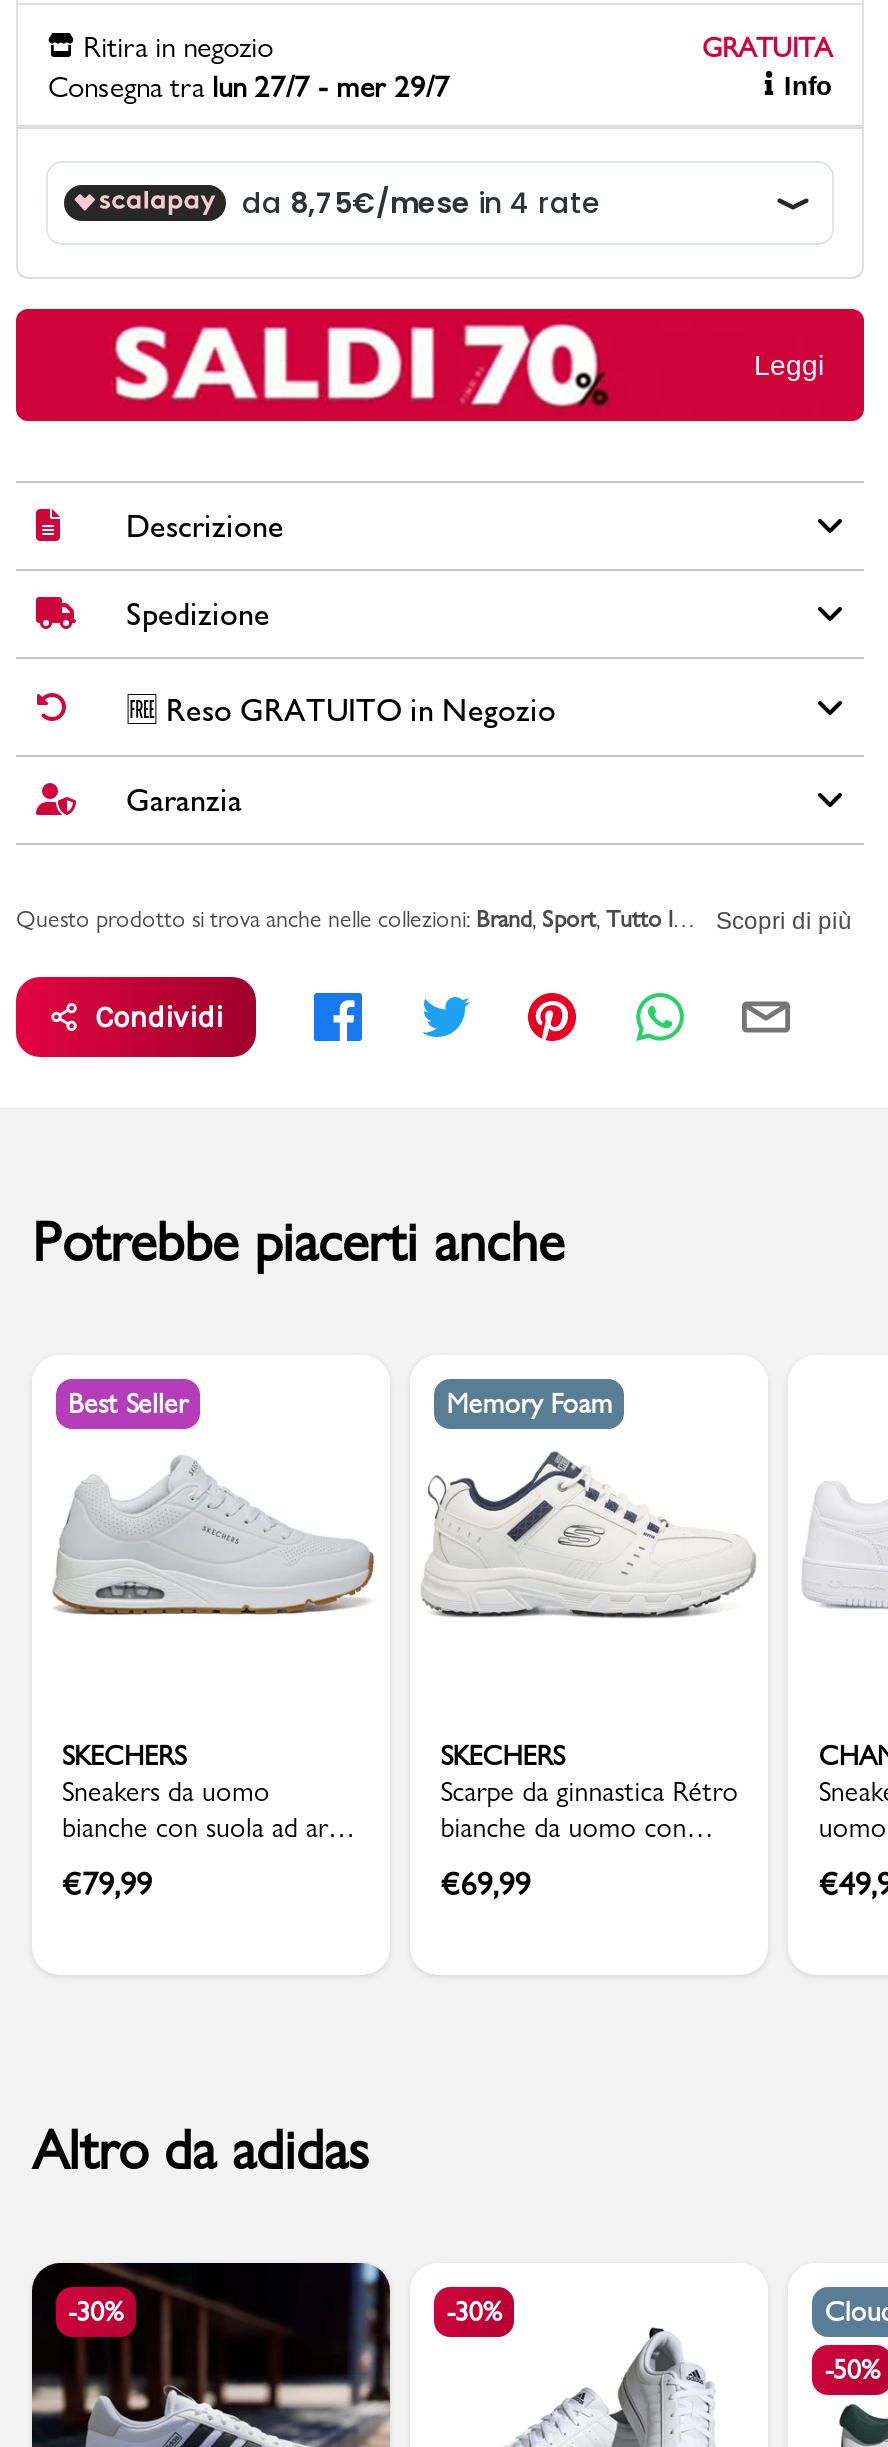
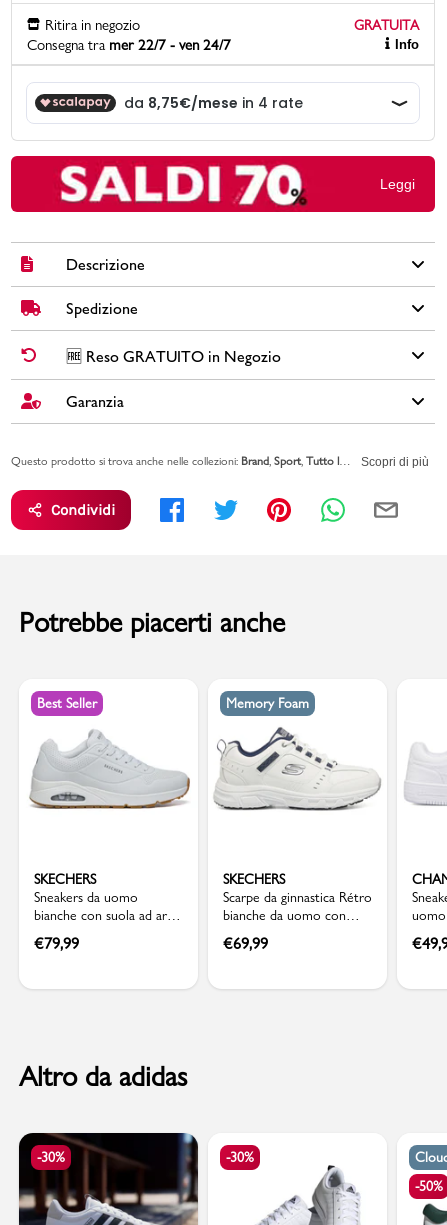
- Consegna tra lun 27/7 - mer 29/7
+ Consegna tra mer 22/7 - ven 24/7
